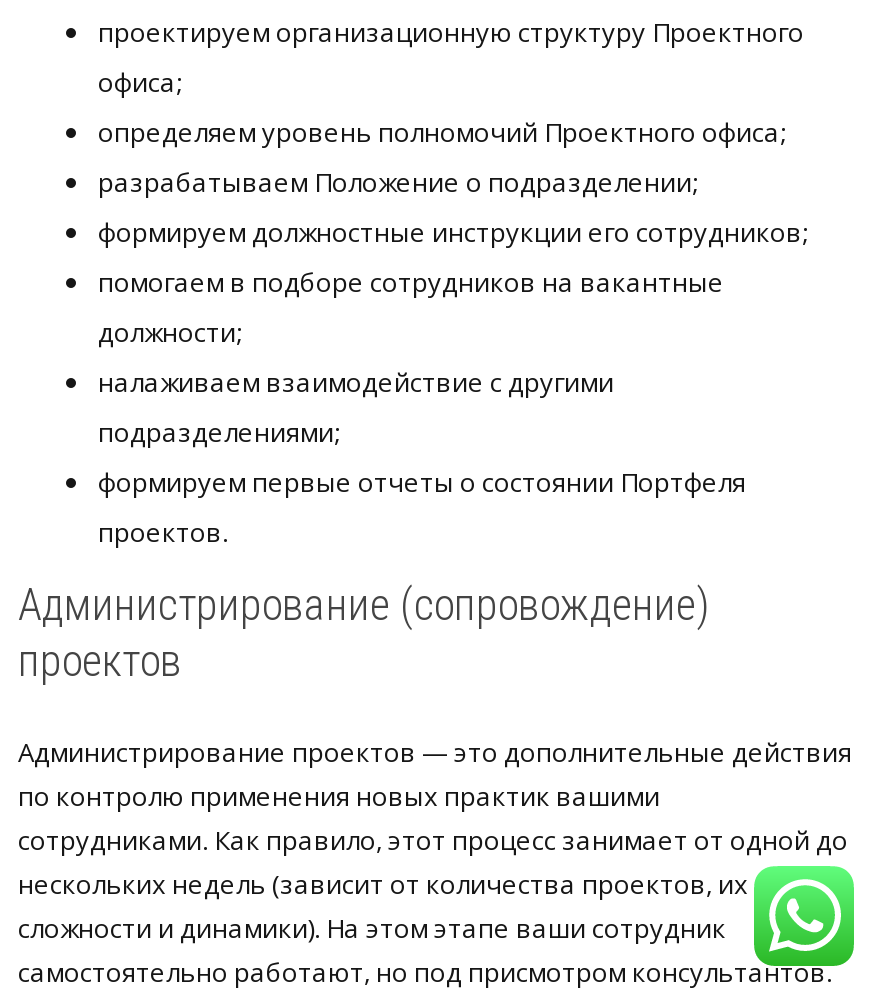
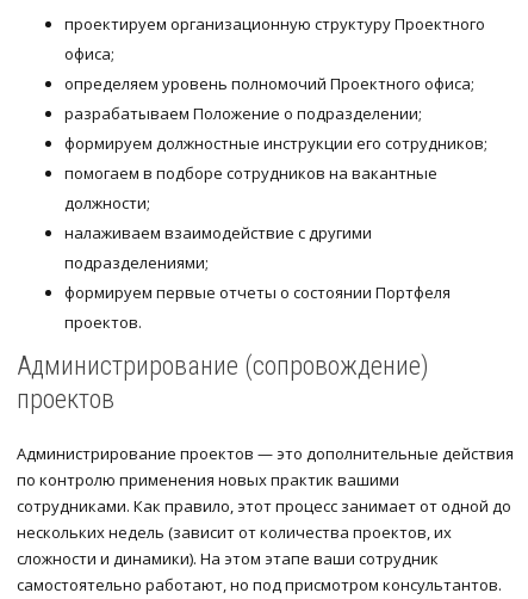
- [image]
